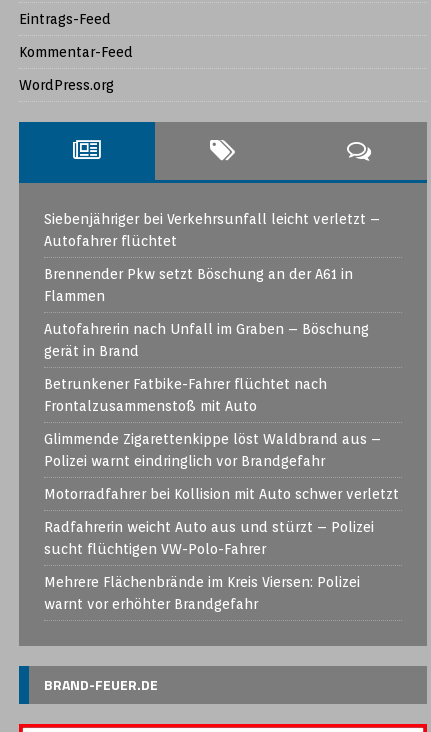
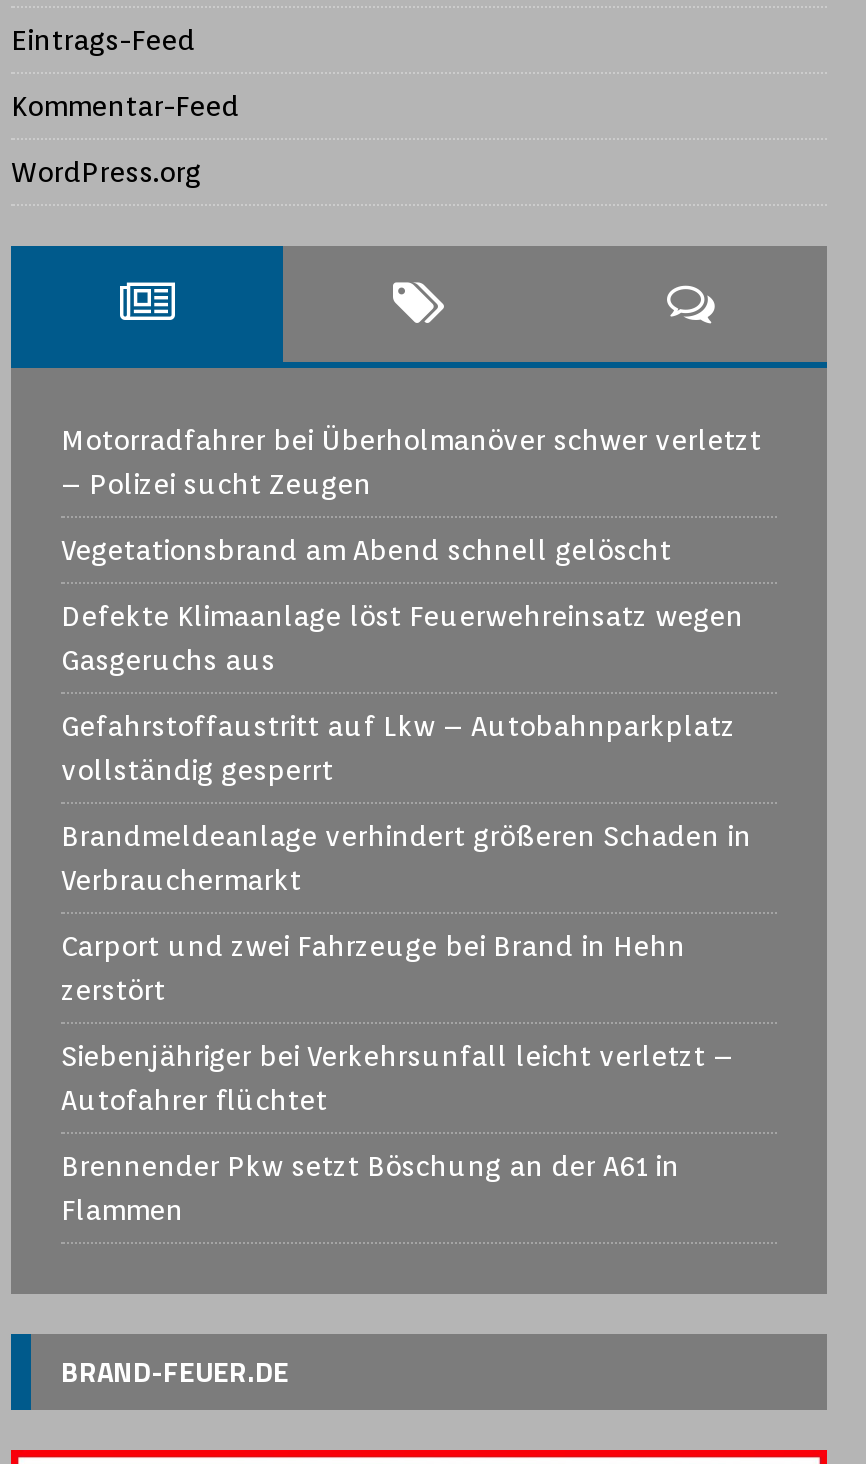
+ Motorradfahrer bei Überholmanöver schwer verletzt
+ – Polizei sucht Zeugen
+ Vegetationsbrand am Abend schnell gelöscht
+ Defekte Klimaanlage löst Feuerwehreinsatz wegen
+ Gasgeruchs aus
+ Gefahrstoffaustritt auf Lkw – Autobahnparkplatz
+ vollständig gesperrt
+ Brandmeldeanlage verhindert größeren Schaden in
+ Verbrauchermarkt
+ Carport und zwei Fahrzeuge bei Brand in Hehn
+ zerstört

moved down: Siebenjähriger bei Verkehrsunfall leicht verletzt – | Autofahrer flüchtet | Brennender Pkw setzt Böschung an der A61 in | Flammen

- Autofahrerin nach Unfall im Graben – Böschung
- gerät in Brand
- Betrunkener Fatbike-Fahrer flüchtet nach
- Frontalzusammenstoß mit Auto
- Glimmende Zigarettenkippe löst Waldbrand aus –
- Polizei warnt eindringlich vor Brandgefahr
- Motorradfahrer bei Kollision mit Auto schwer verletzt
- Radfahrerin weicht Auto aus und stürzt – Polizei
- sucht flüchtigen VW-Polo-Fahrer
- Mehrere Flächenbrände im Kreis Viersen: Polizei
- warnt vor erhöhter Brandgefahr
